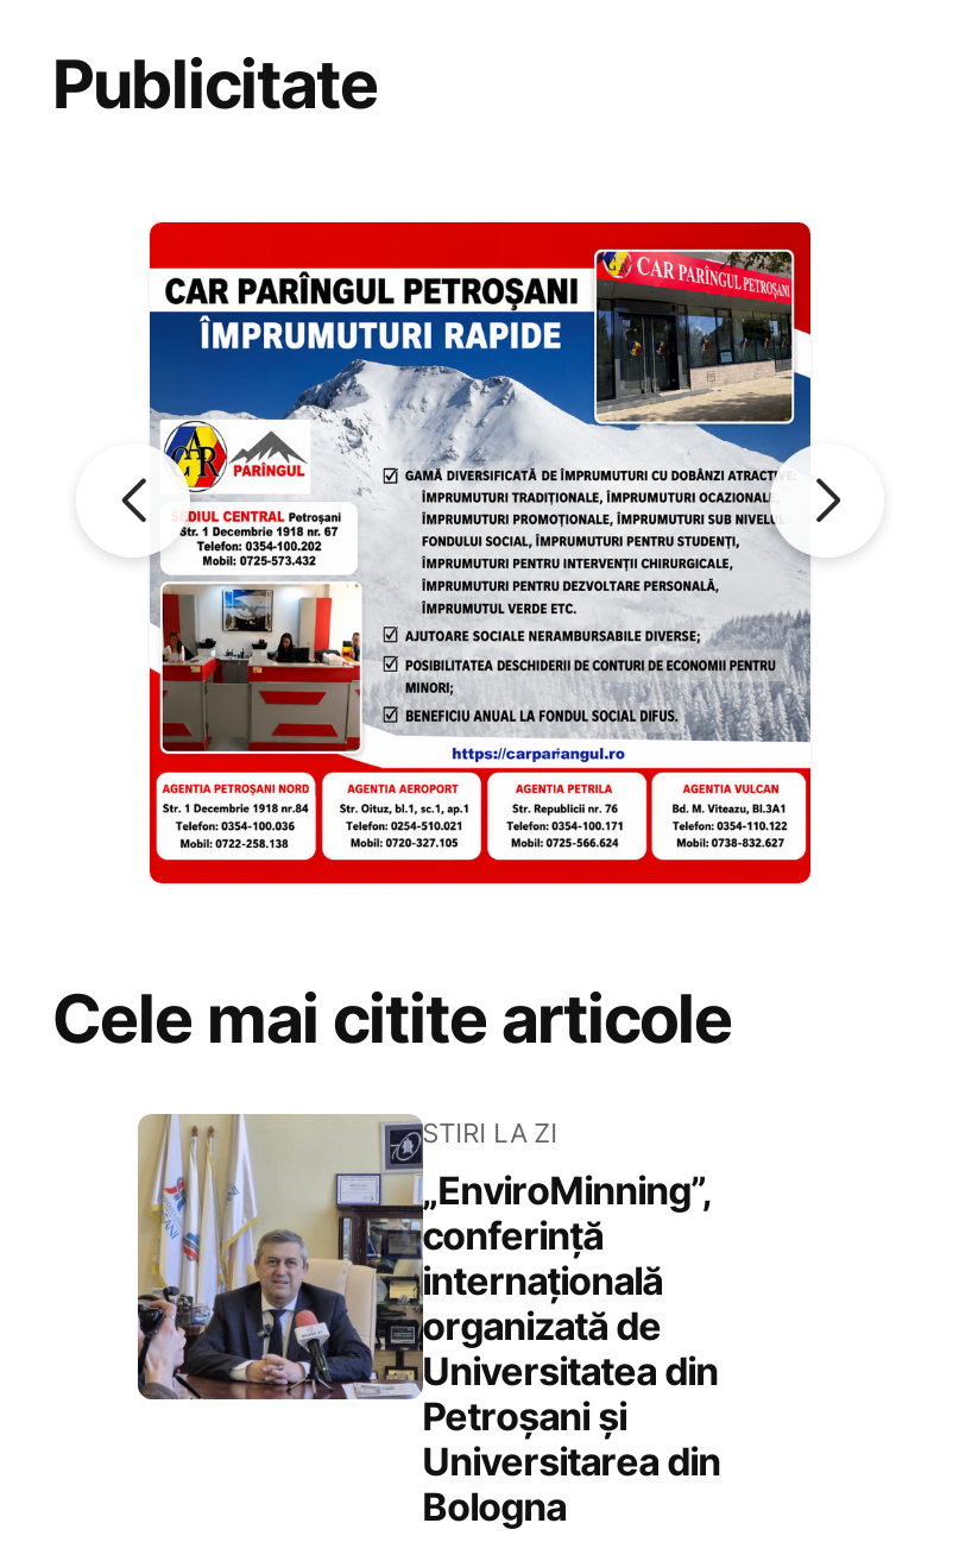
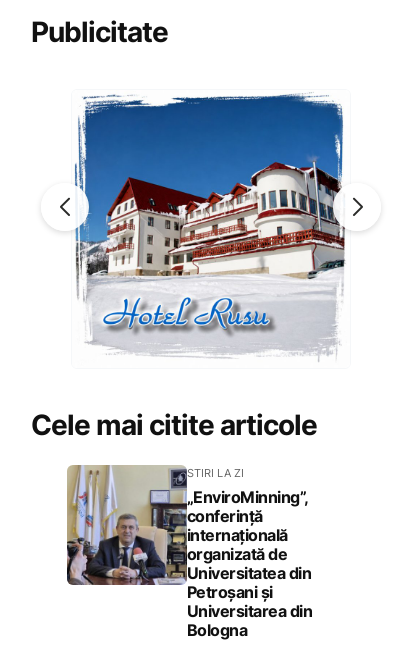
- [image]
+ [image]
